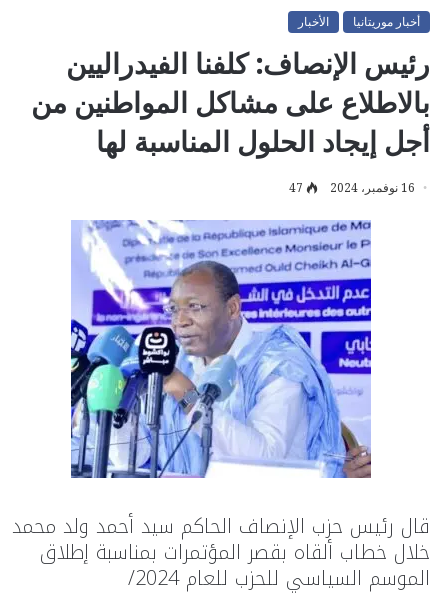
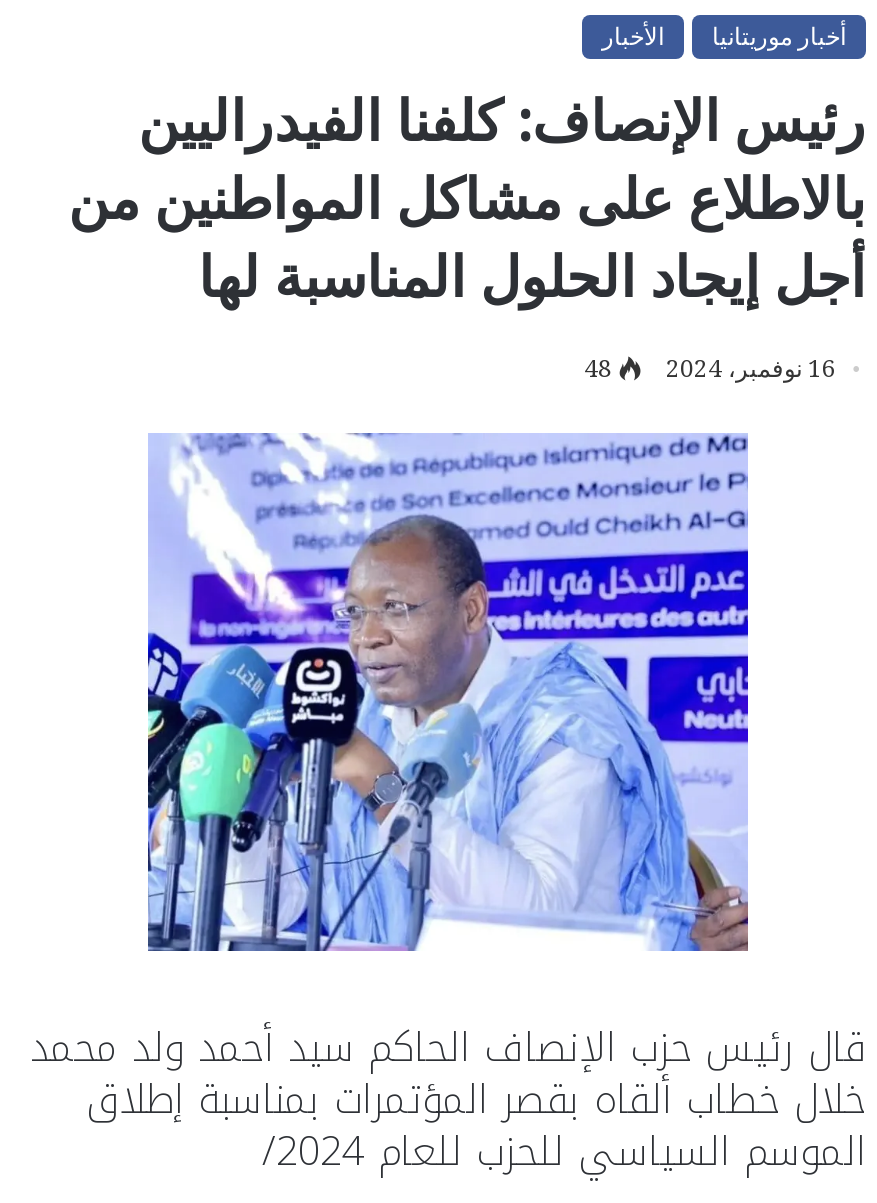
- 47
+ 48
